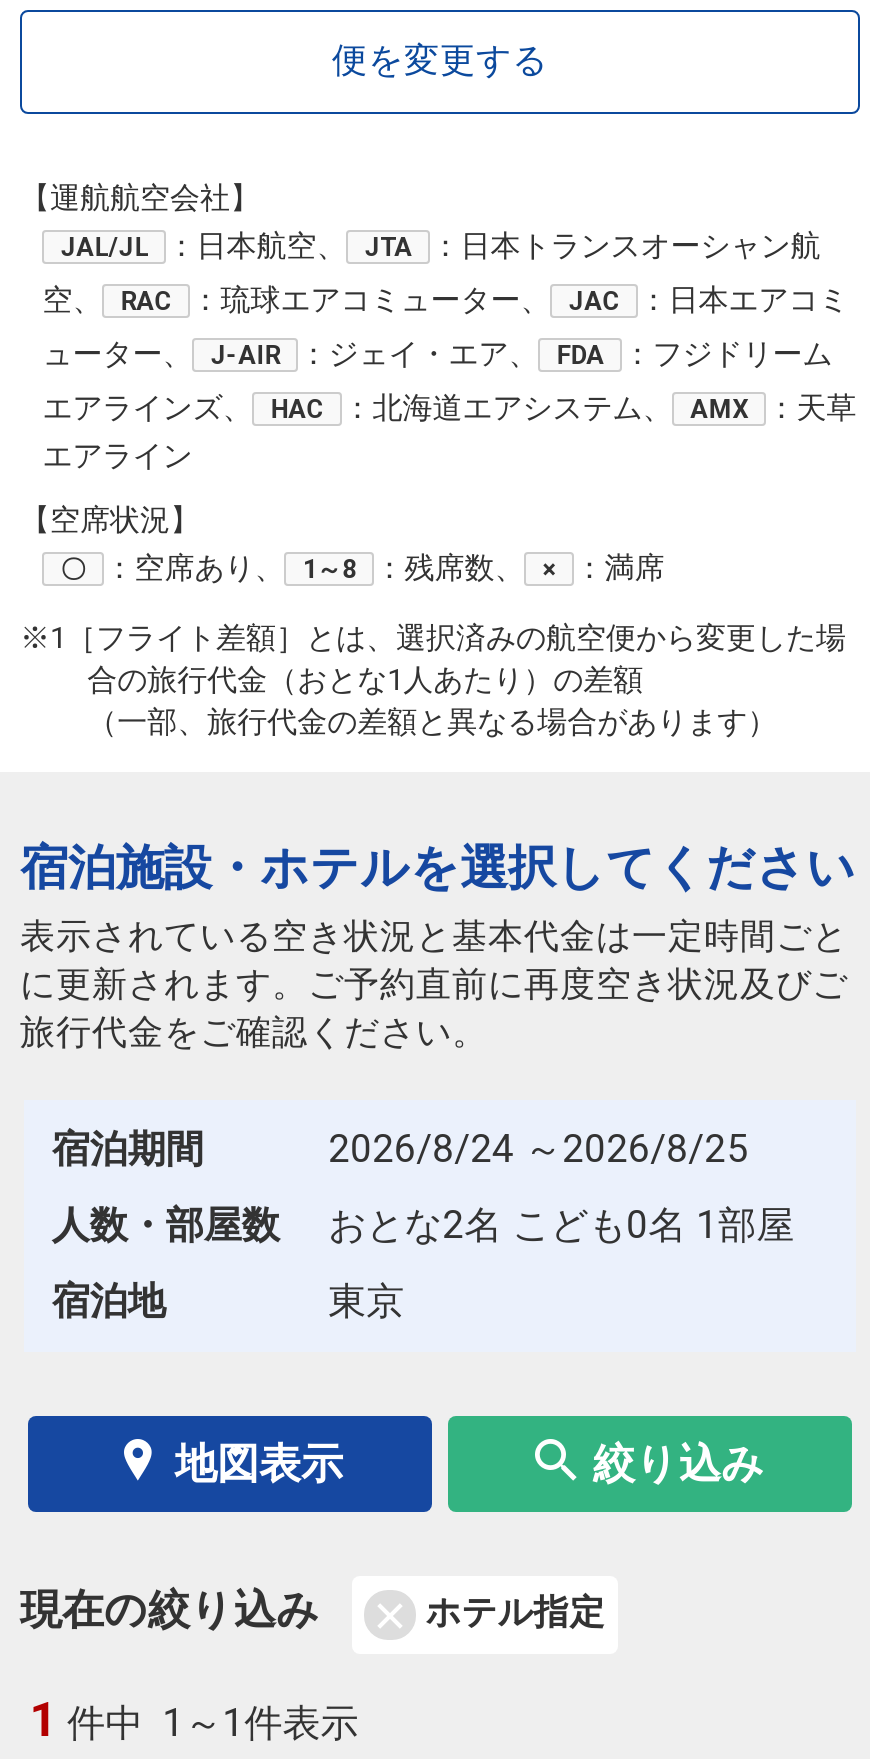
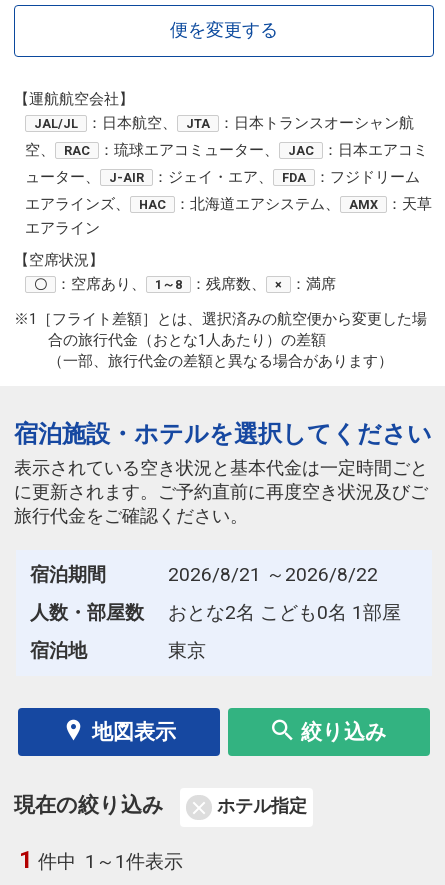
- 2026/8/24 ～2026/8/25
+ 2026/8/21 ～2026/8/22
